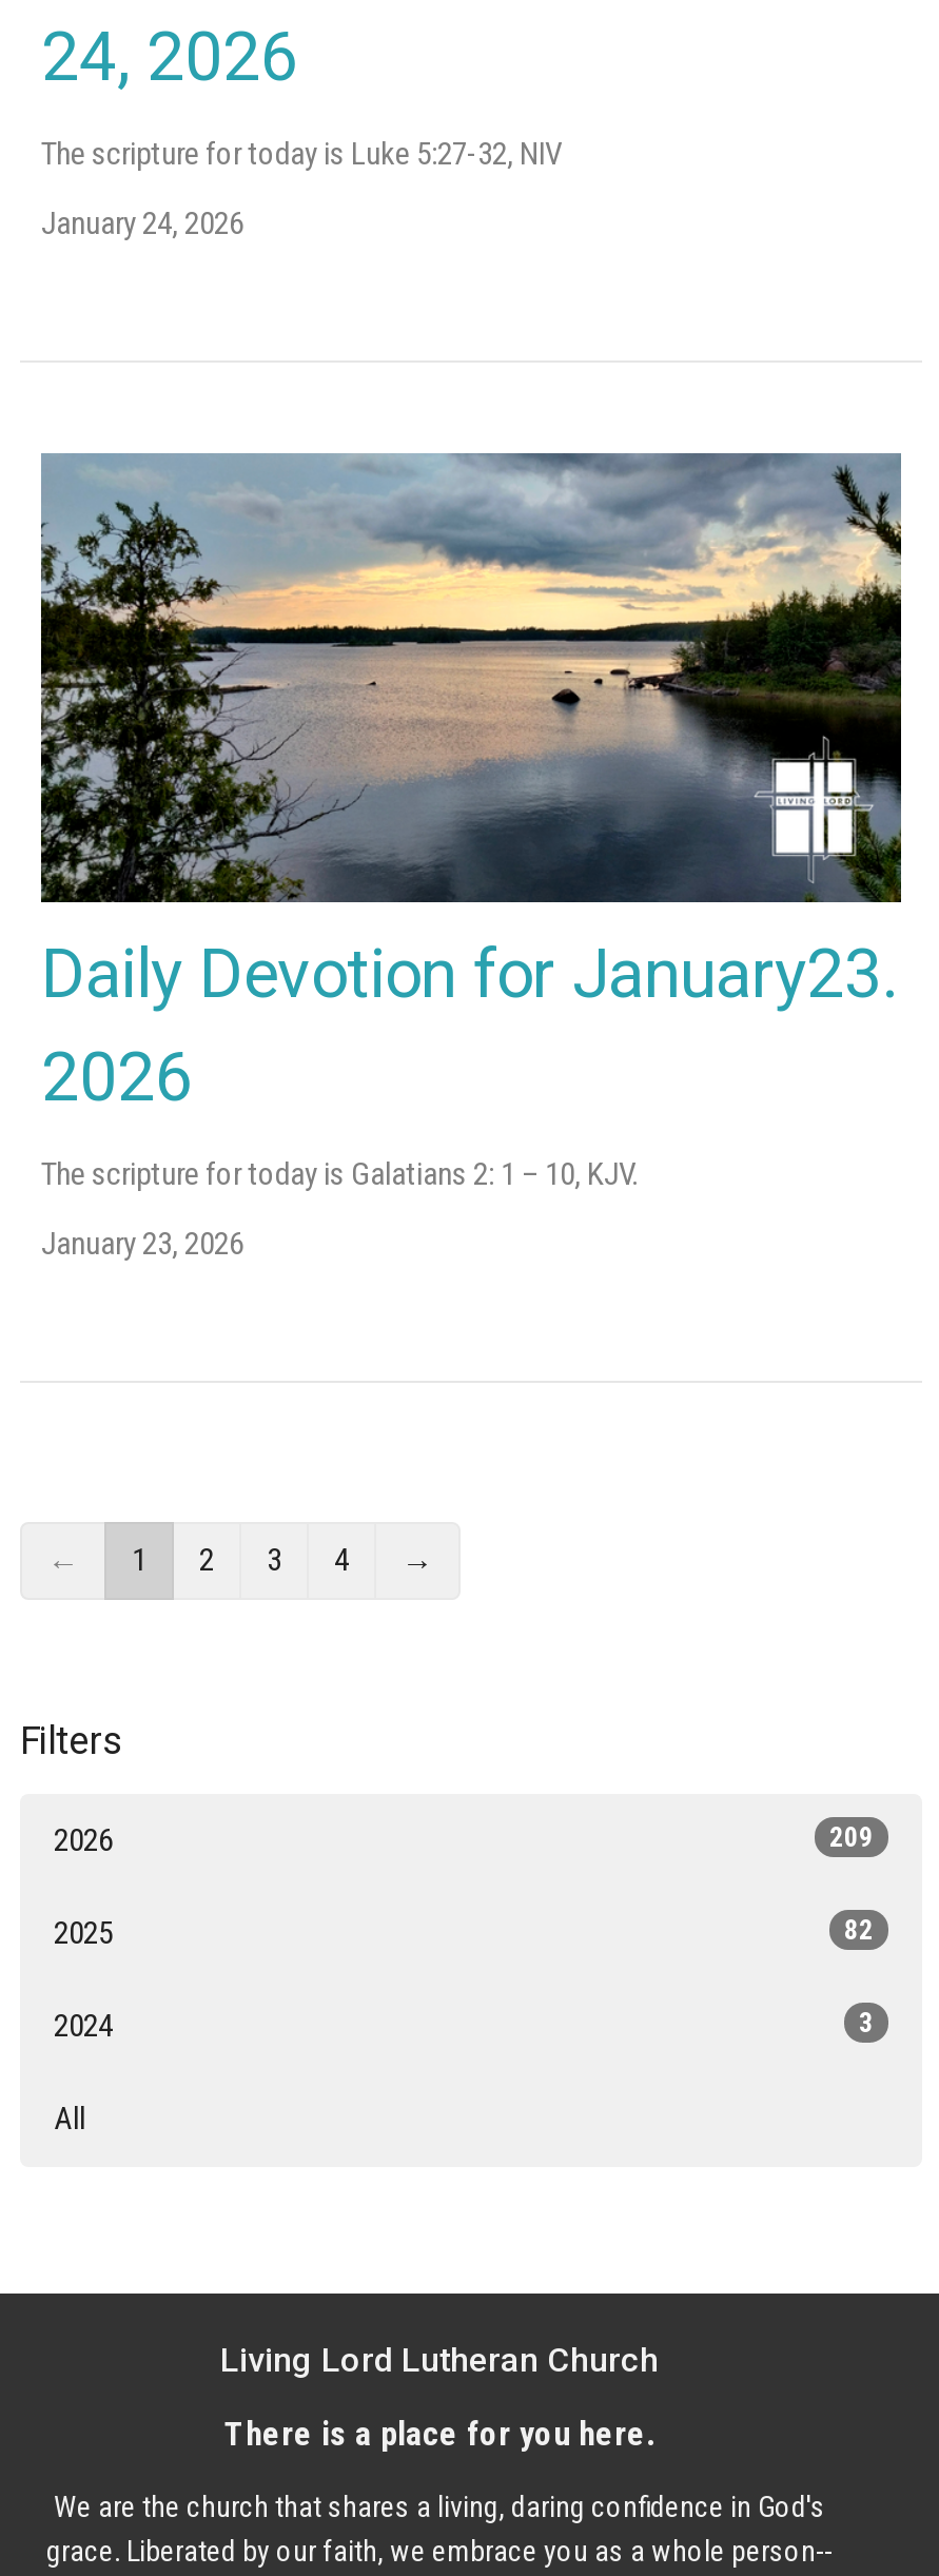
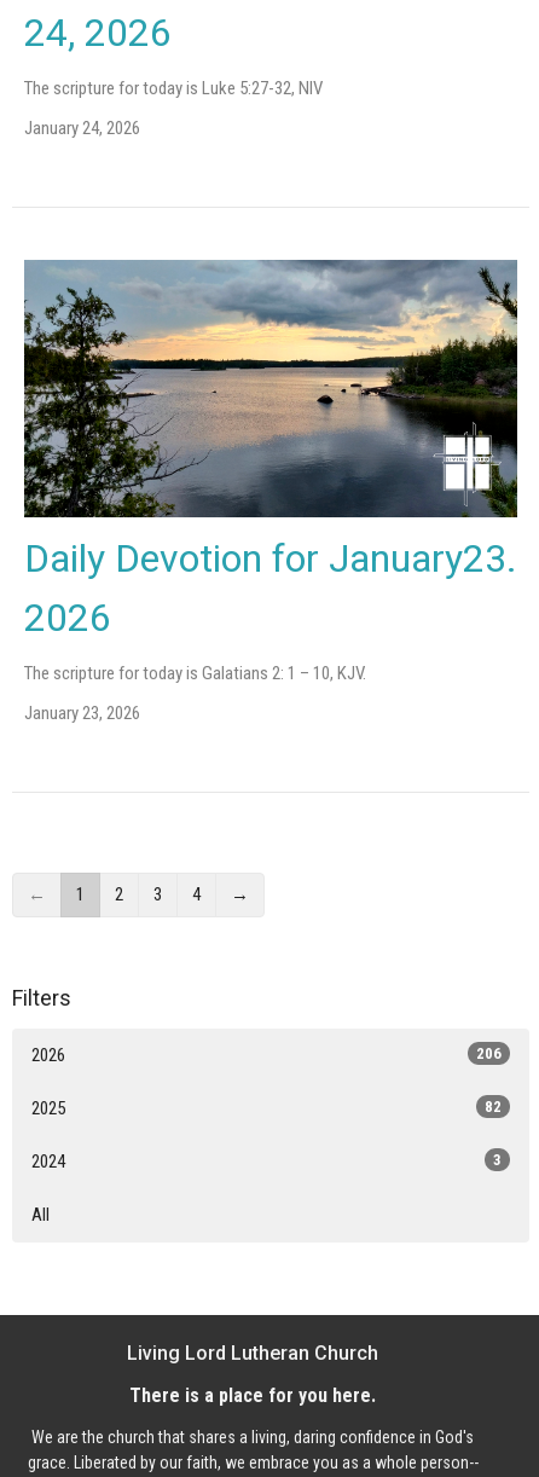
- 209
+ 206
